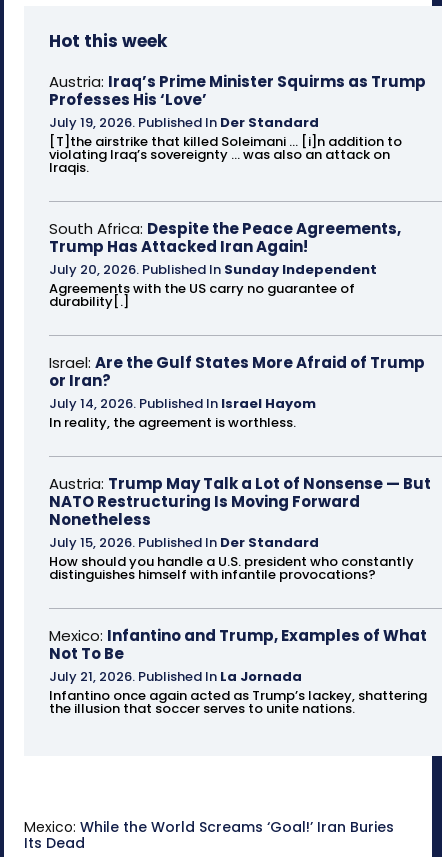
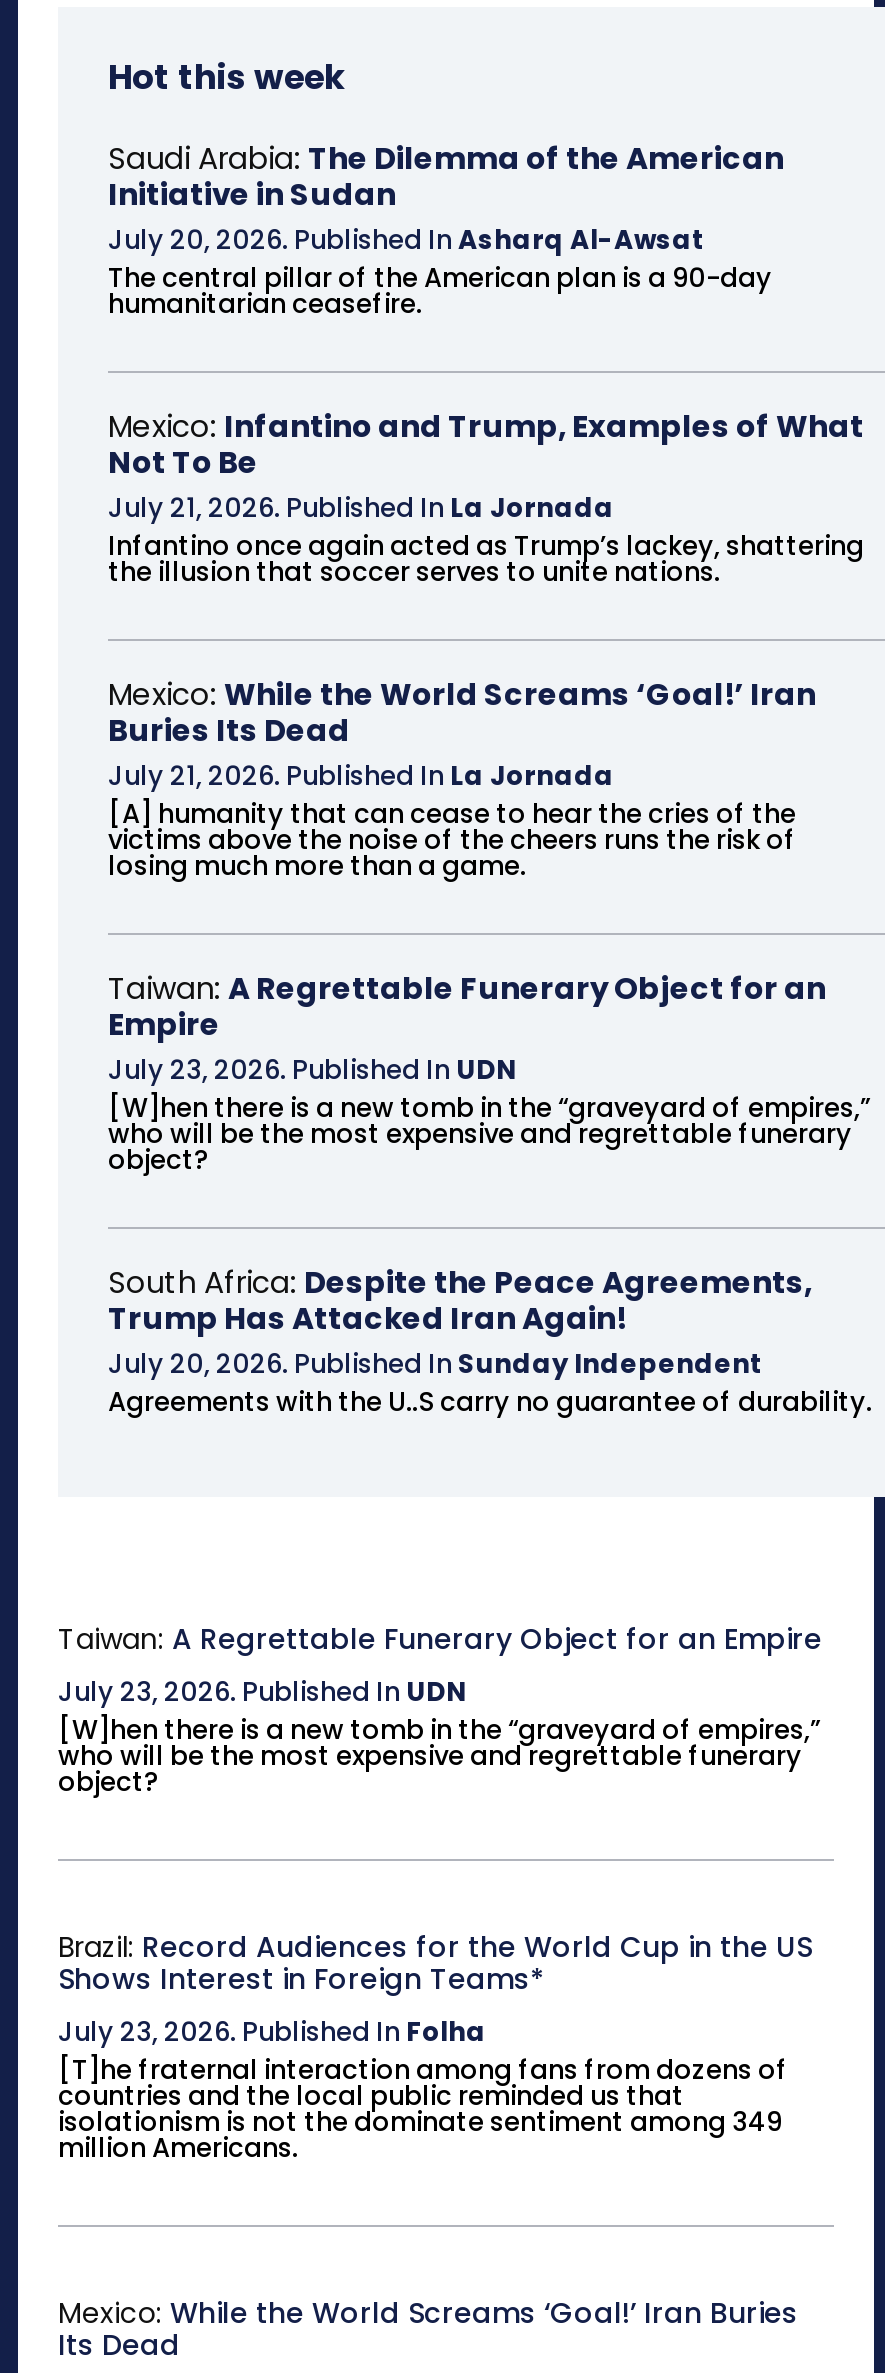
- Austria: Iraq’s Prime Minister Squirms as Trump
- Professes His ‘Love’
- July 19, 2026. Published In Der Standard
- [T]the airstrike that killed Soleimani ... [i]n addition to
- violating Iraq’s sovereignty ... was also an attack on
- Iraqis.
- Agreements with the US carry no guarantee of
- durability[.]
- Israel: Are the Gulf States More Afraid of Trump
- or Iran?
- July 14, 2026. Published In Israel Hayom
- In reality, the agreement is worthless.
- Austria: Trump May Talk a Lot of Nonsense — But
- NATO Restructuring Is Moving Forward
- Nonetheless
- July 15, 2026. Published In Der Standard
- How should you handle a U.S. president who constantly
- distinguishes himself with infantile provocations?
+ Saudi Arabia: The Dilemma of the American
+ Initiative in Sudan
+ July 20, 2026. Published In Asharq Al-Awsat
+ The central pillar of the American plan is a 90-day
+ humanitarian ceasefire.

moved down: South Africa: Despite the Peace Agreements, | Trump Has Attacked Iran Again! | July 20, 2026. Published In Sunday Independent

moved up: Mexico: Infantino and Trump, Examples of What | Not To Be | July 21, 2026. Published In La Jornada | Infantino once again acted as Trump’s lackey, shattering | the illusion that soccer serves to unite nations.

+ Taiwan: A Regrettable Funerary Object for an Empire
+ July 23, 2026. Published In UDN
+ [W]hen there is a new tomb in the “graveyard of empires,”
+ who will be the most expensive and regrettable funerary
+ object?

+ Brazil: Record Audiences for the World Cup in the US
+ Shows Interest in Foreign Teams*
+ July 23, 2026. Published In Folha
+ [T]he fraternal interaction among fans from dozens of
+ countries and the local public reminded us that
+ isolationism is not the dominate sentiment among 349
+ million Americans.

+ Mexico: While the World Screams ‘Goal!’ Iran
+ Buries Its Dead
+ July 21, 2026. Published In La Jornada
+ [A] humanity that can cease to hear the cries of the
+ victims above the noise of the cheers runs the risk of
+ losing much more than a game.
+ Taiwan: A Regrettable Funerary Object for an
+ Empire
+ July 23, 2026. Published In UDN
+ [W]hen there is a new tomb in the “graveyard of empires,”
+ who will be the most expensive and regrettable funerary
+ object?
+ Agreements with the U..S carry no guarantee of durability.
